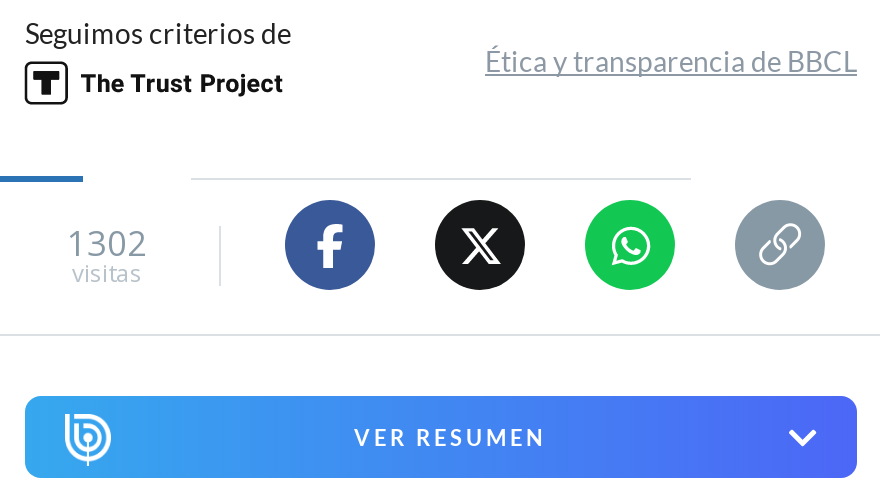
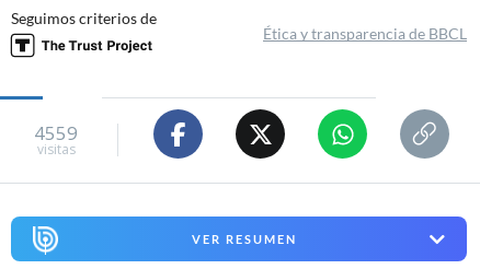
- 1302
+ 4559
